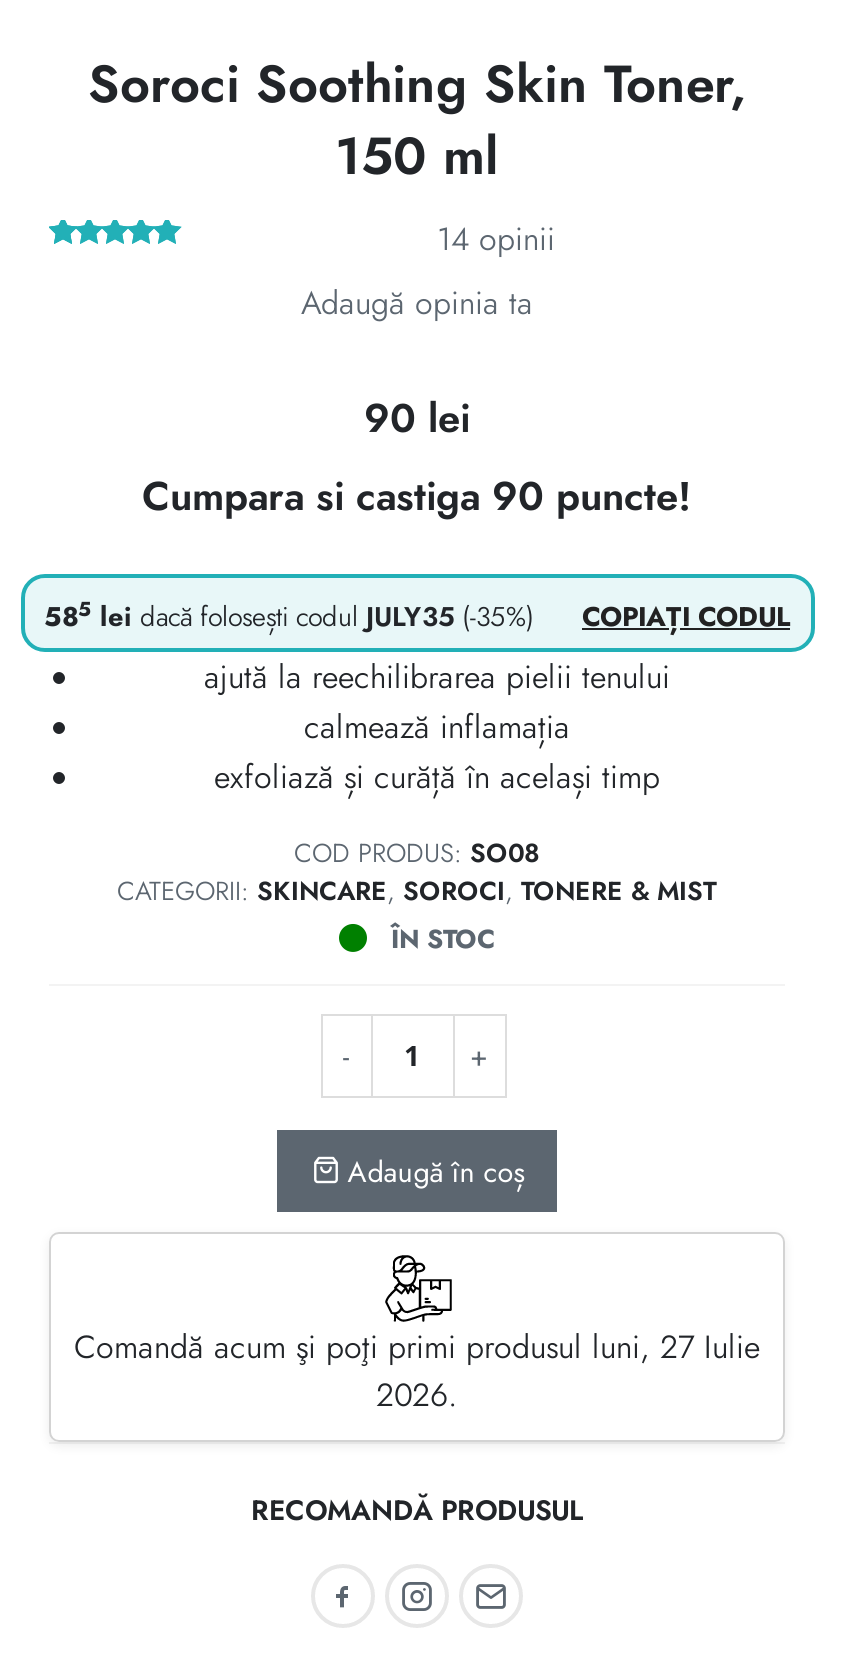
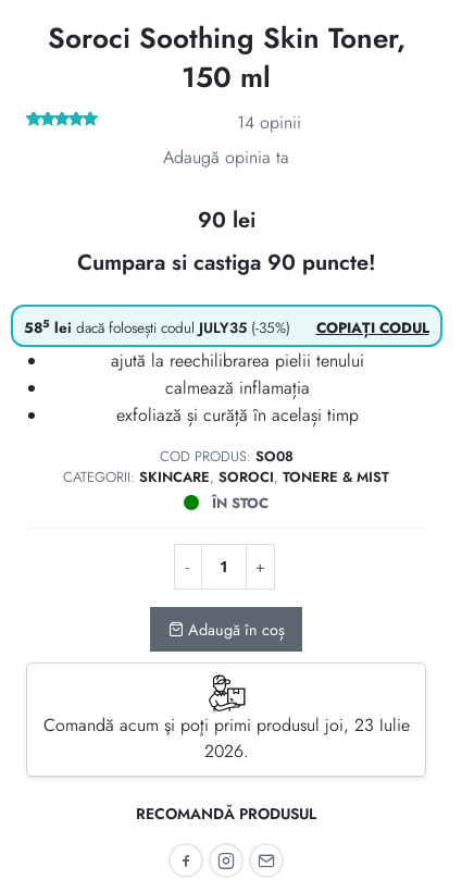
- Comandă acum şi poţi primi produsul luni, 27 Iulie
+ Comandă acum şi poţi primi produsul joi, 23 Iulie
